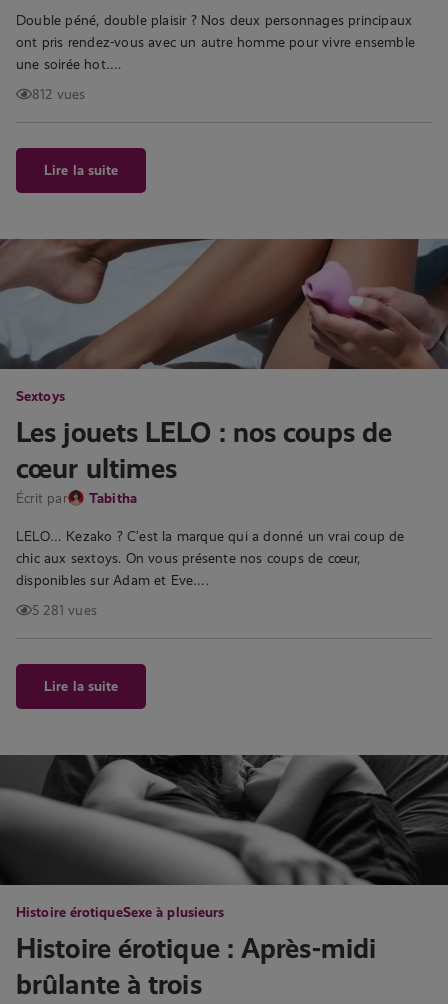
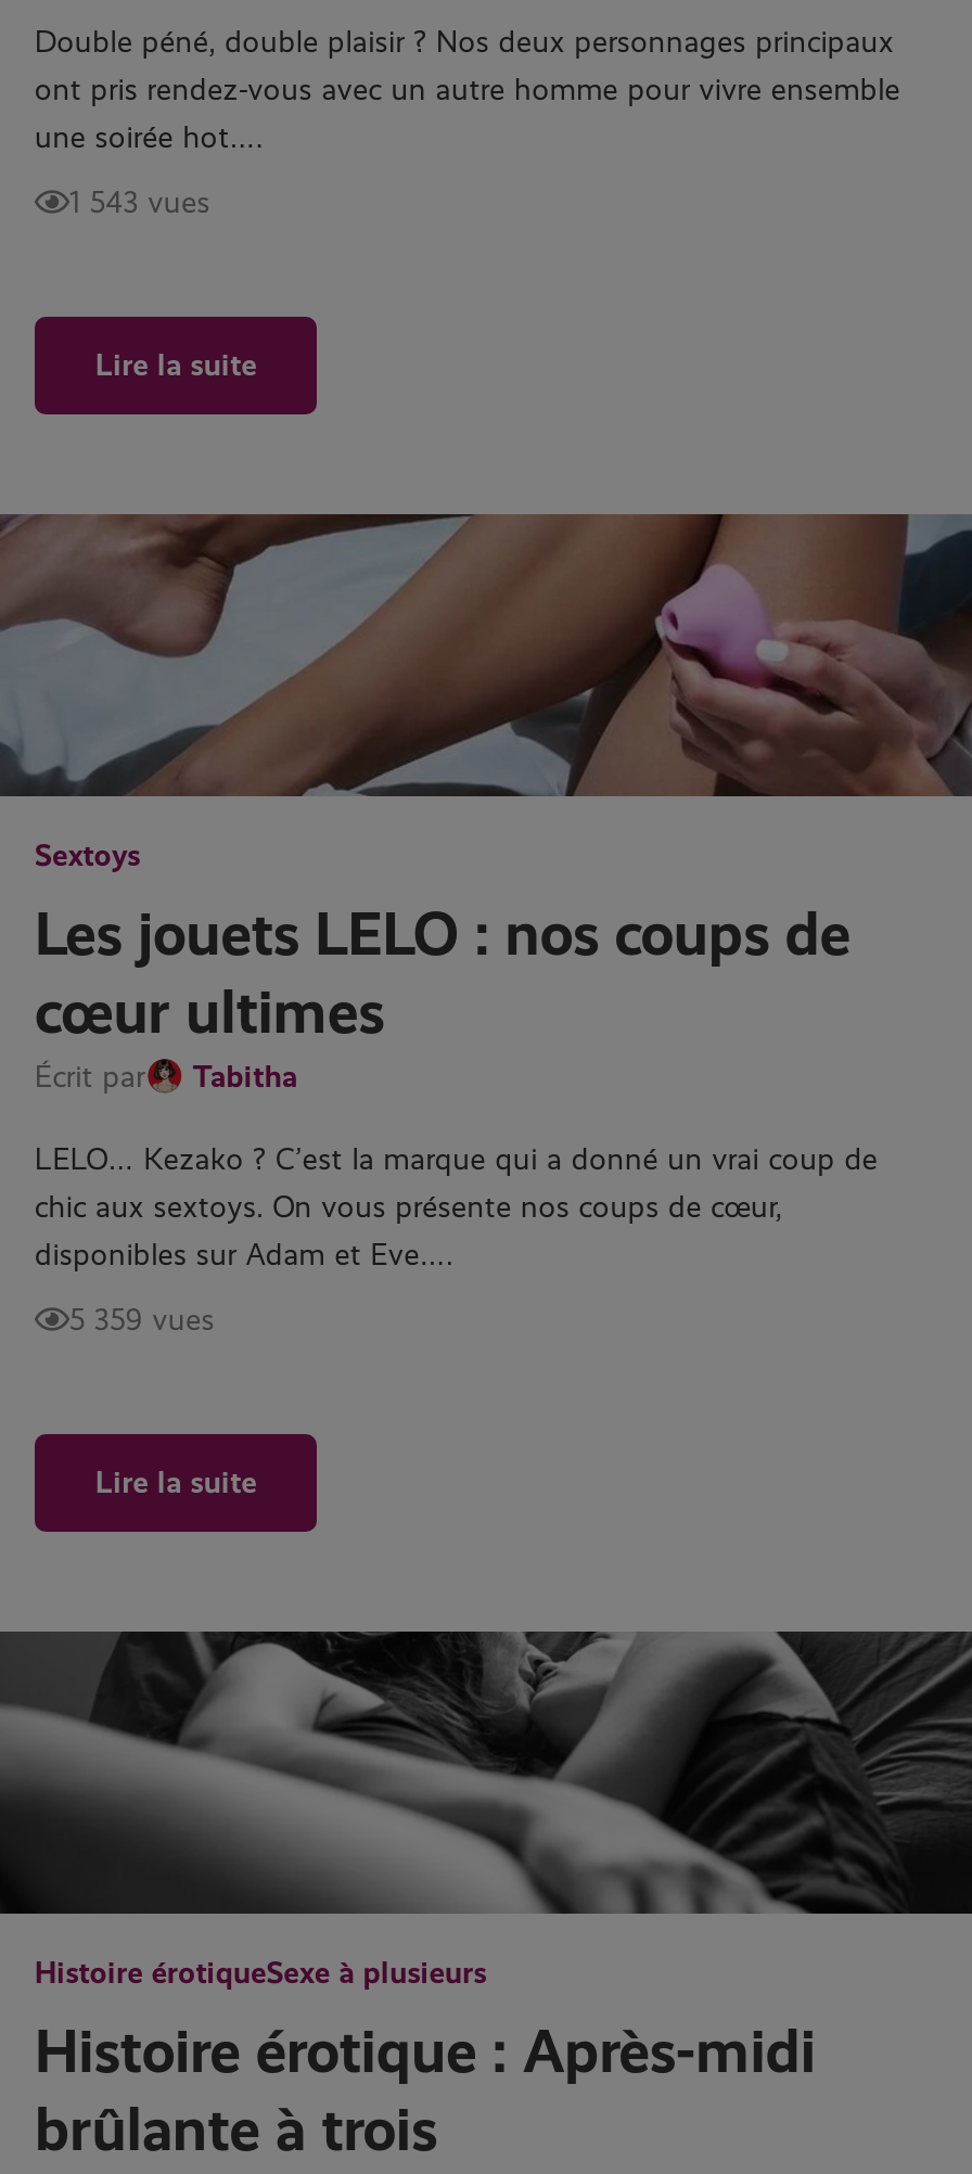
- 812 vues
+ 1 543 vues

- 5 281 vues
+ 5 359 vues
